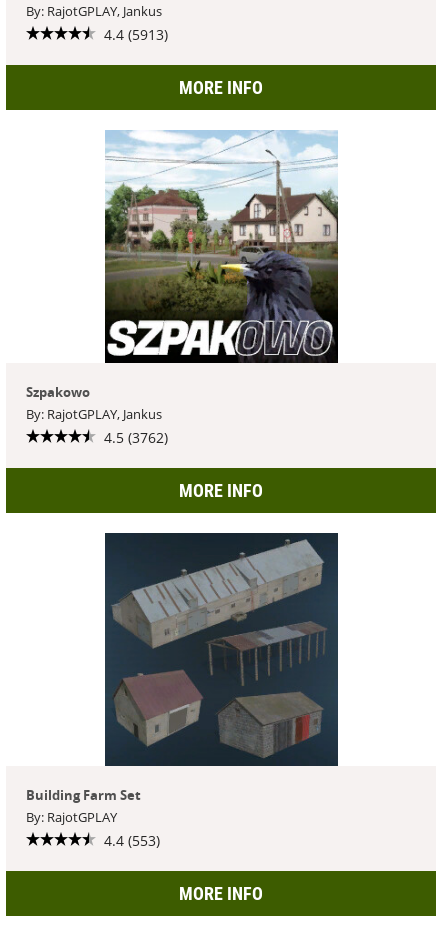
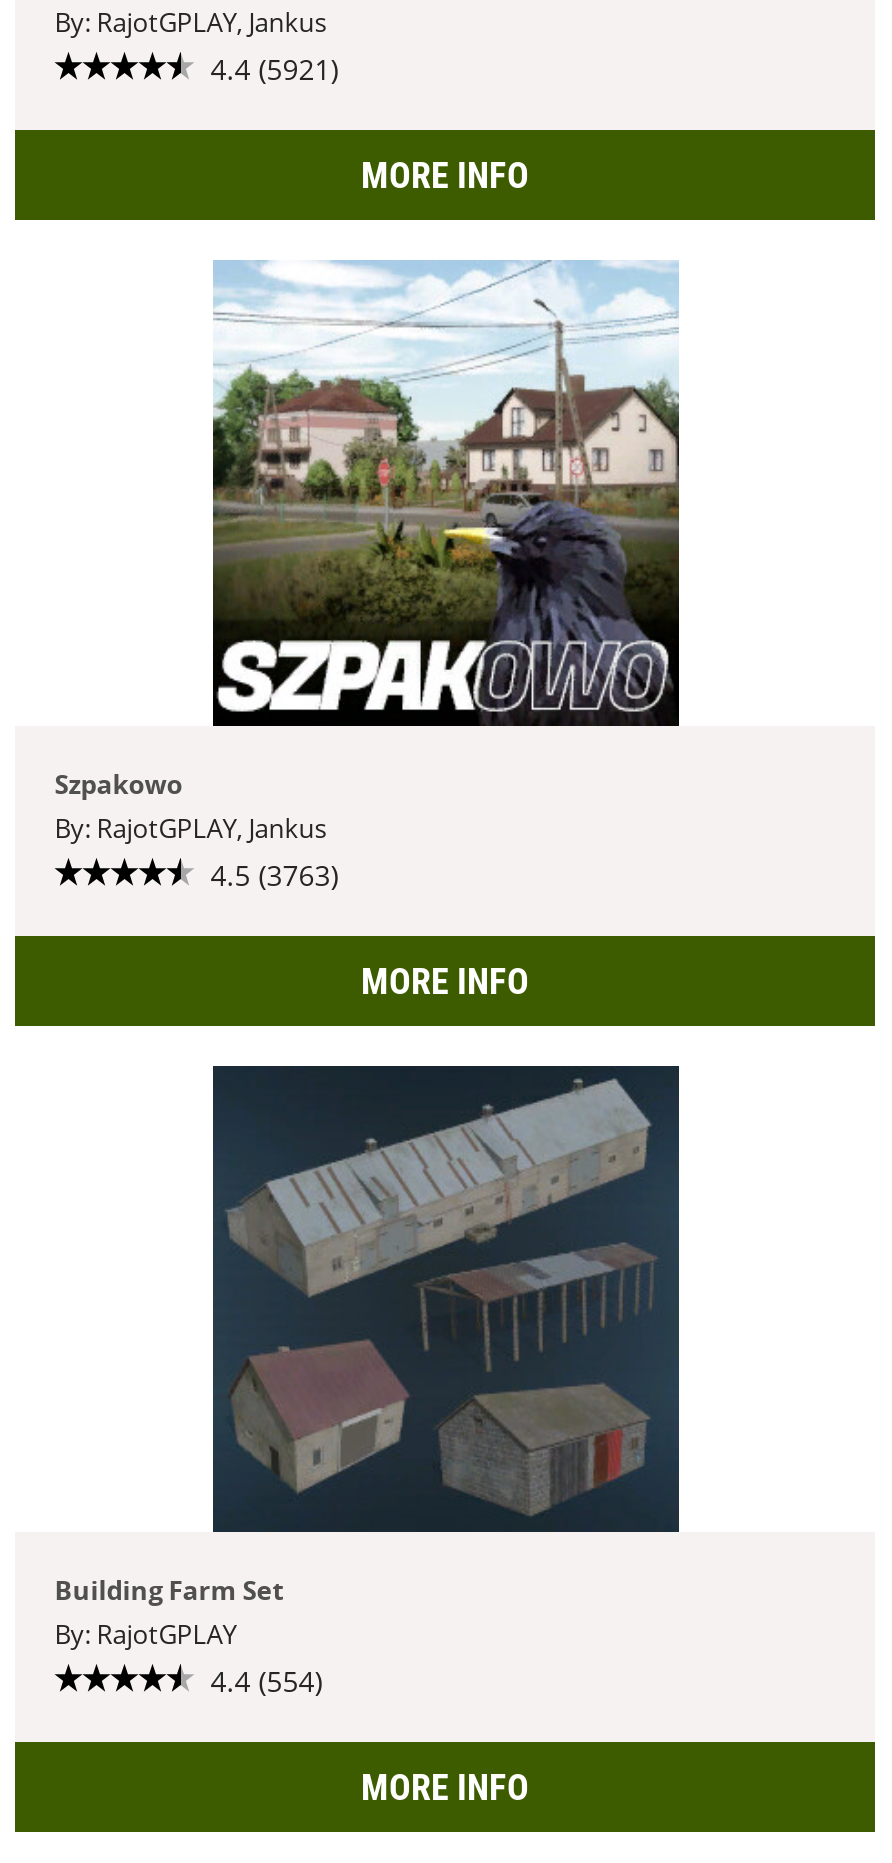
- 4.4 (5913)
+ 4.4 (5921)

- 4.5 (3762)
+ 4.5 (3763)

- 4.4 (553)
+ 4.4 (554)
